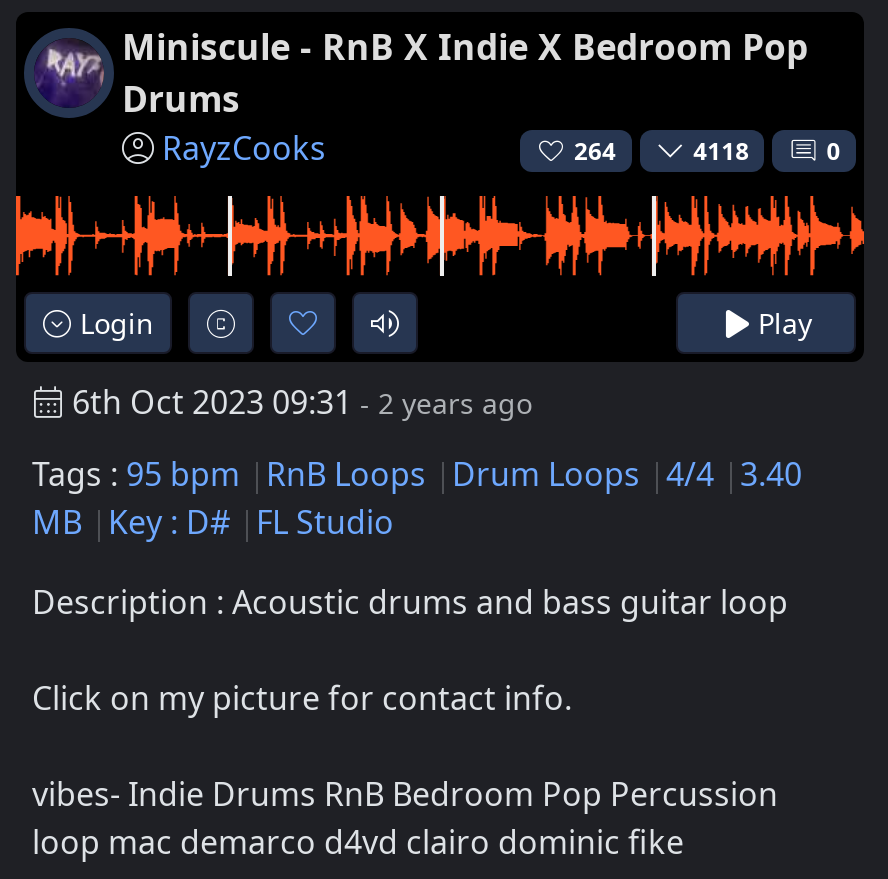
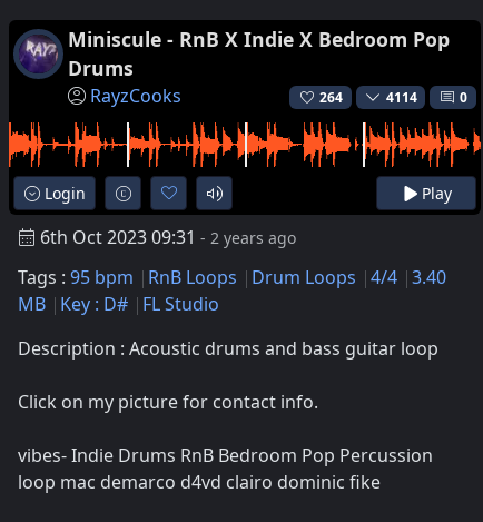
- 4118
+ 4114
